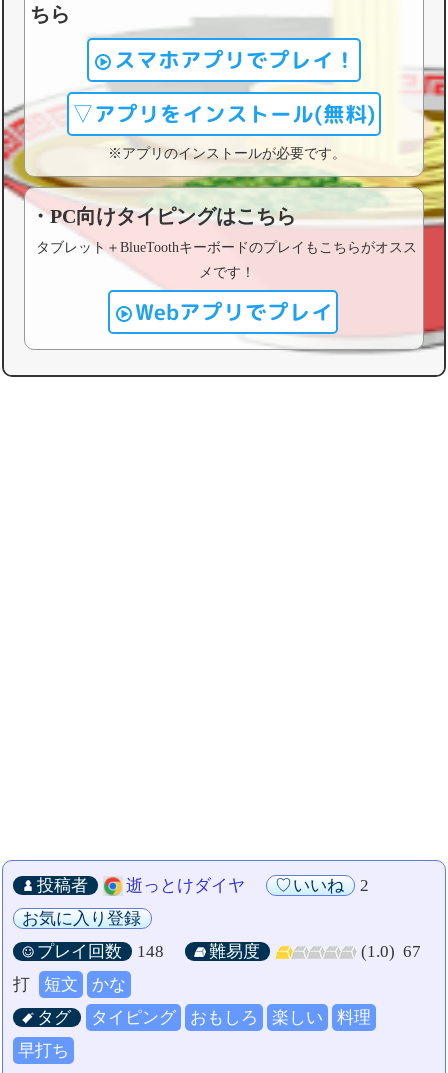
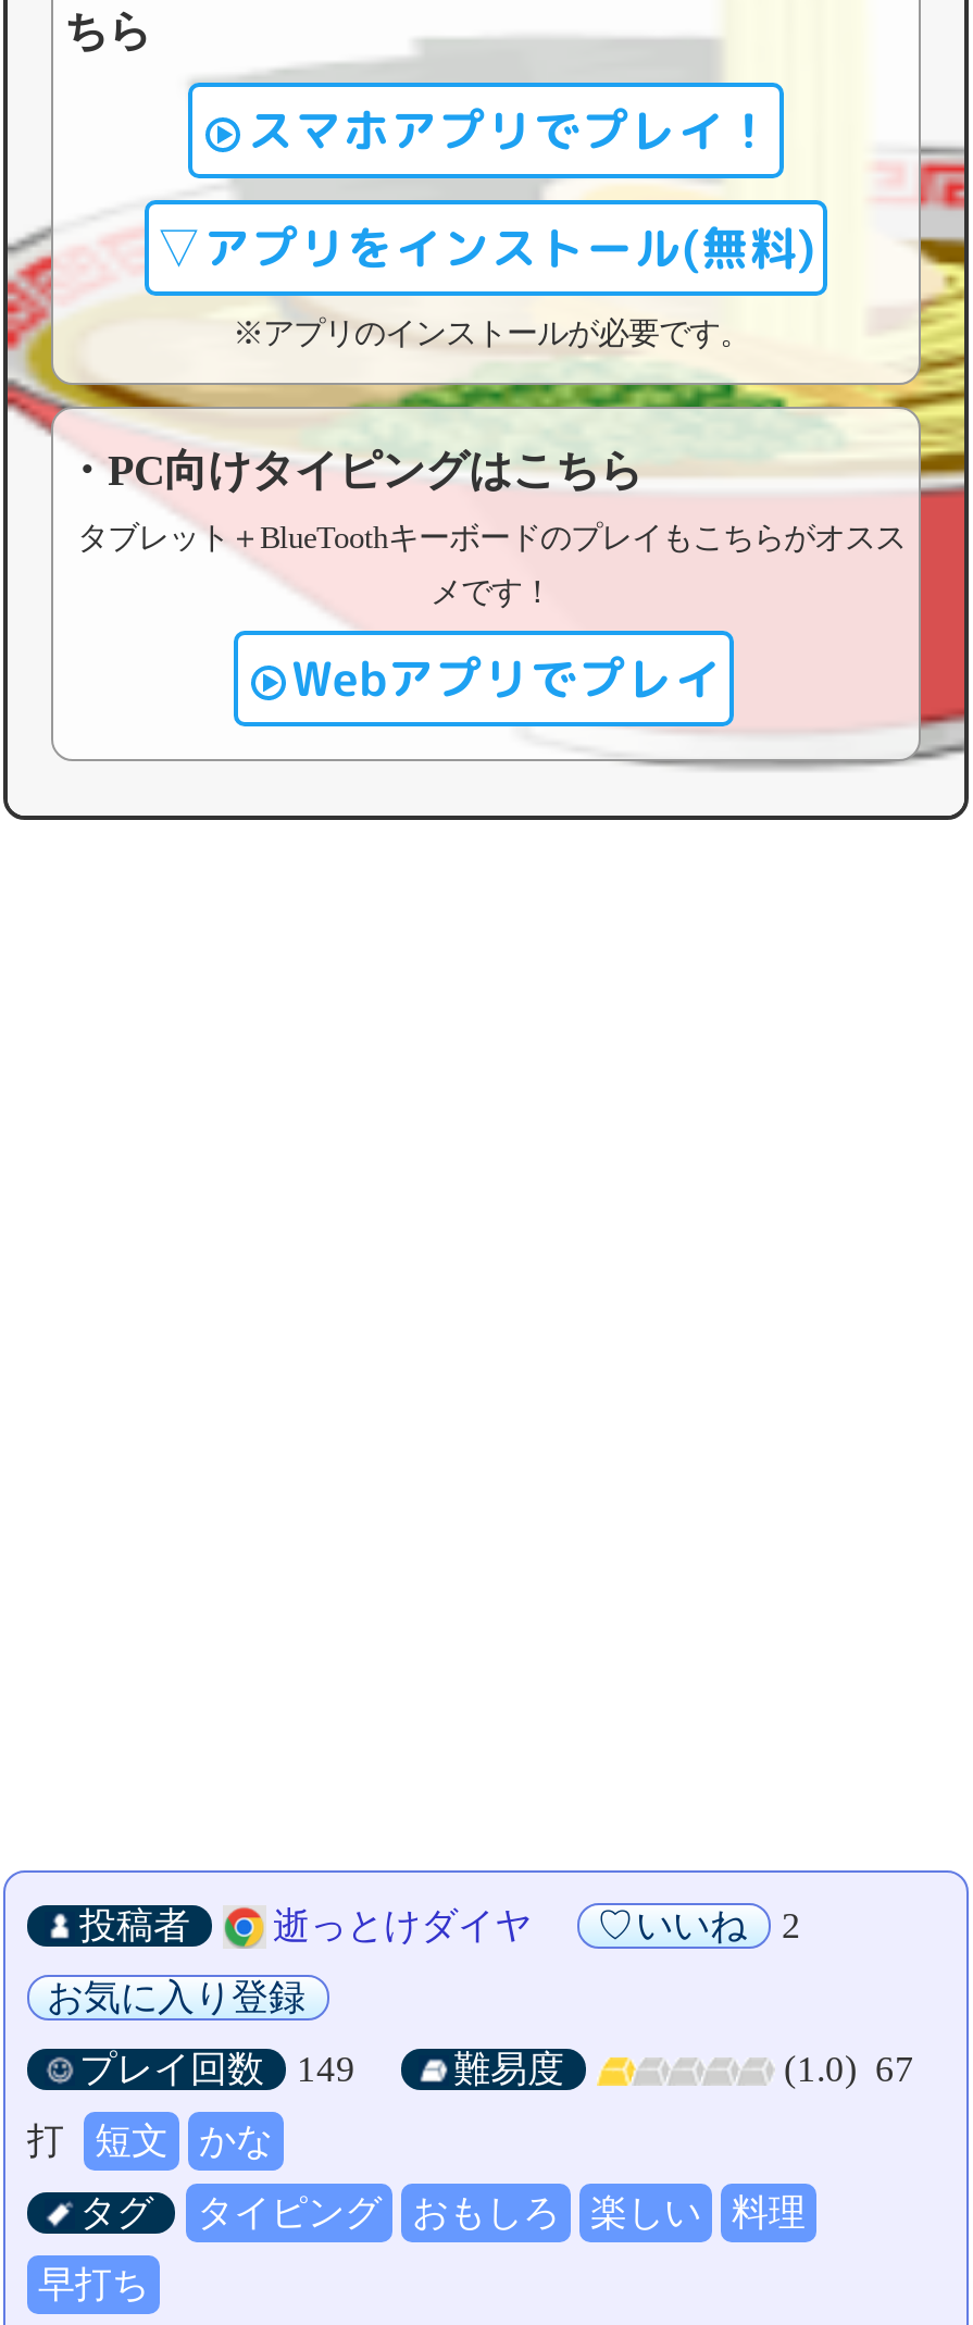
- プレイ回数 148
+ プレイ回数 149
